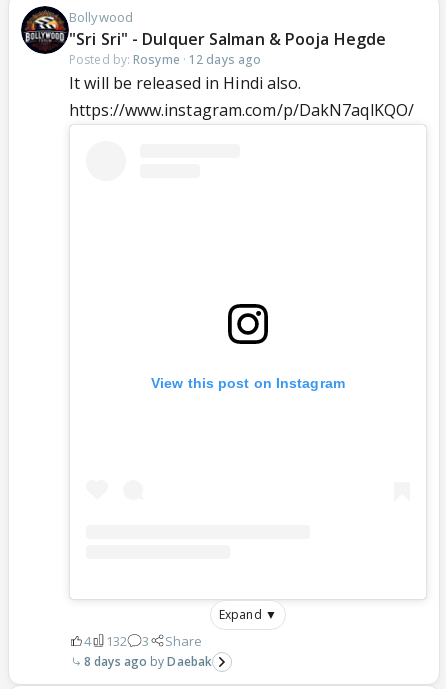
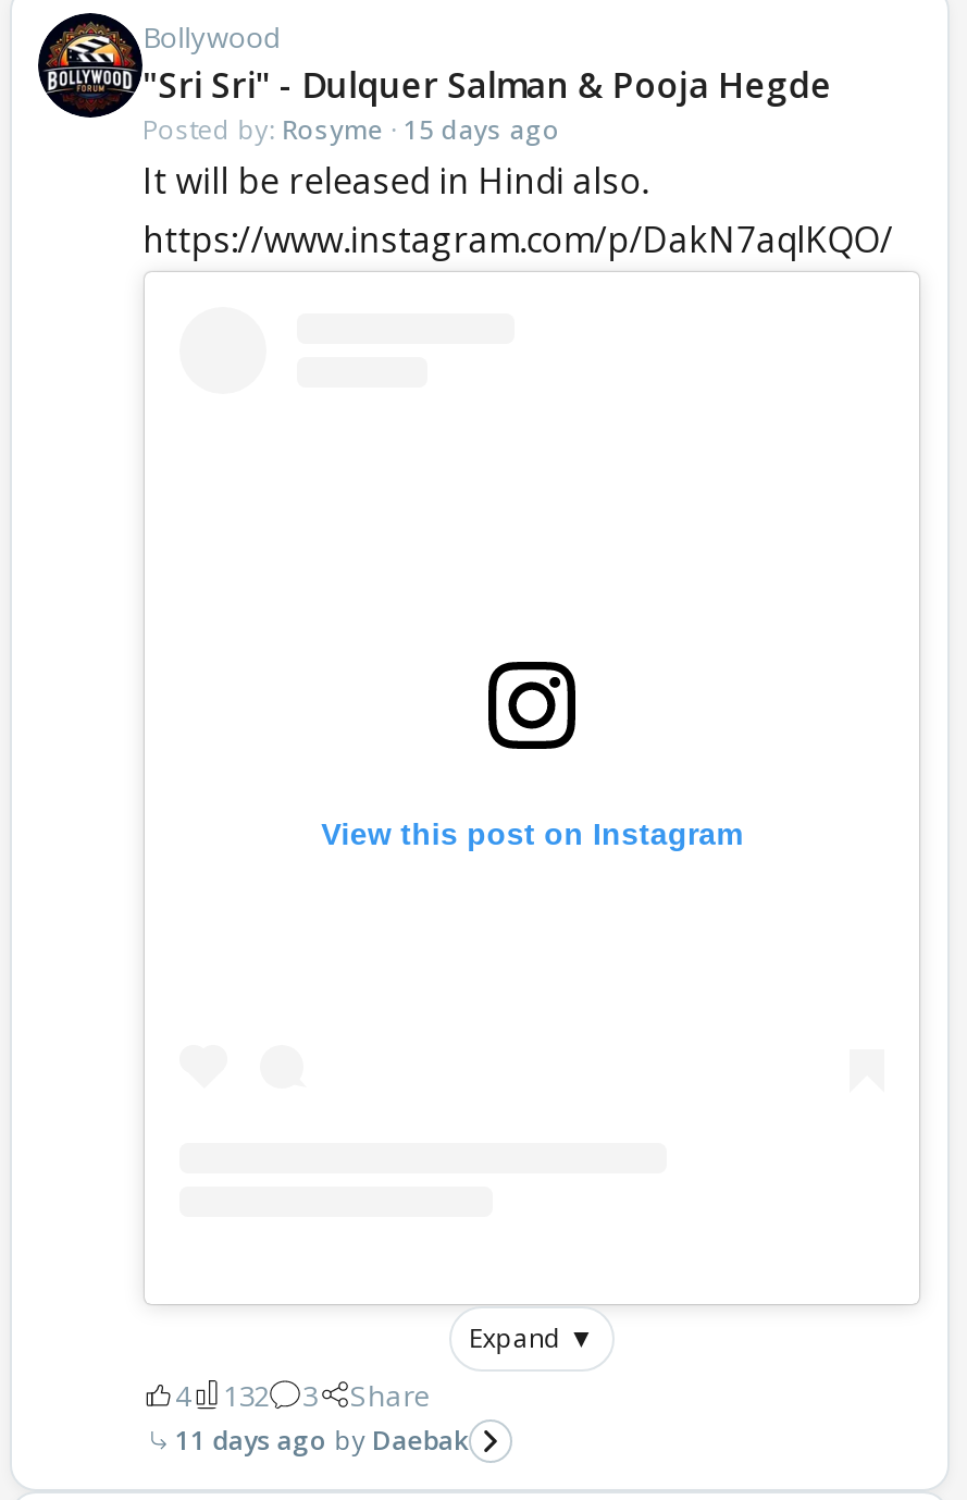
- Posted by: Rosyme · 12 days ago
+ Posted by: Rosyme · 15 days ago

- 8 days ago Daebak
+ 11 days ago Daebak
